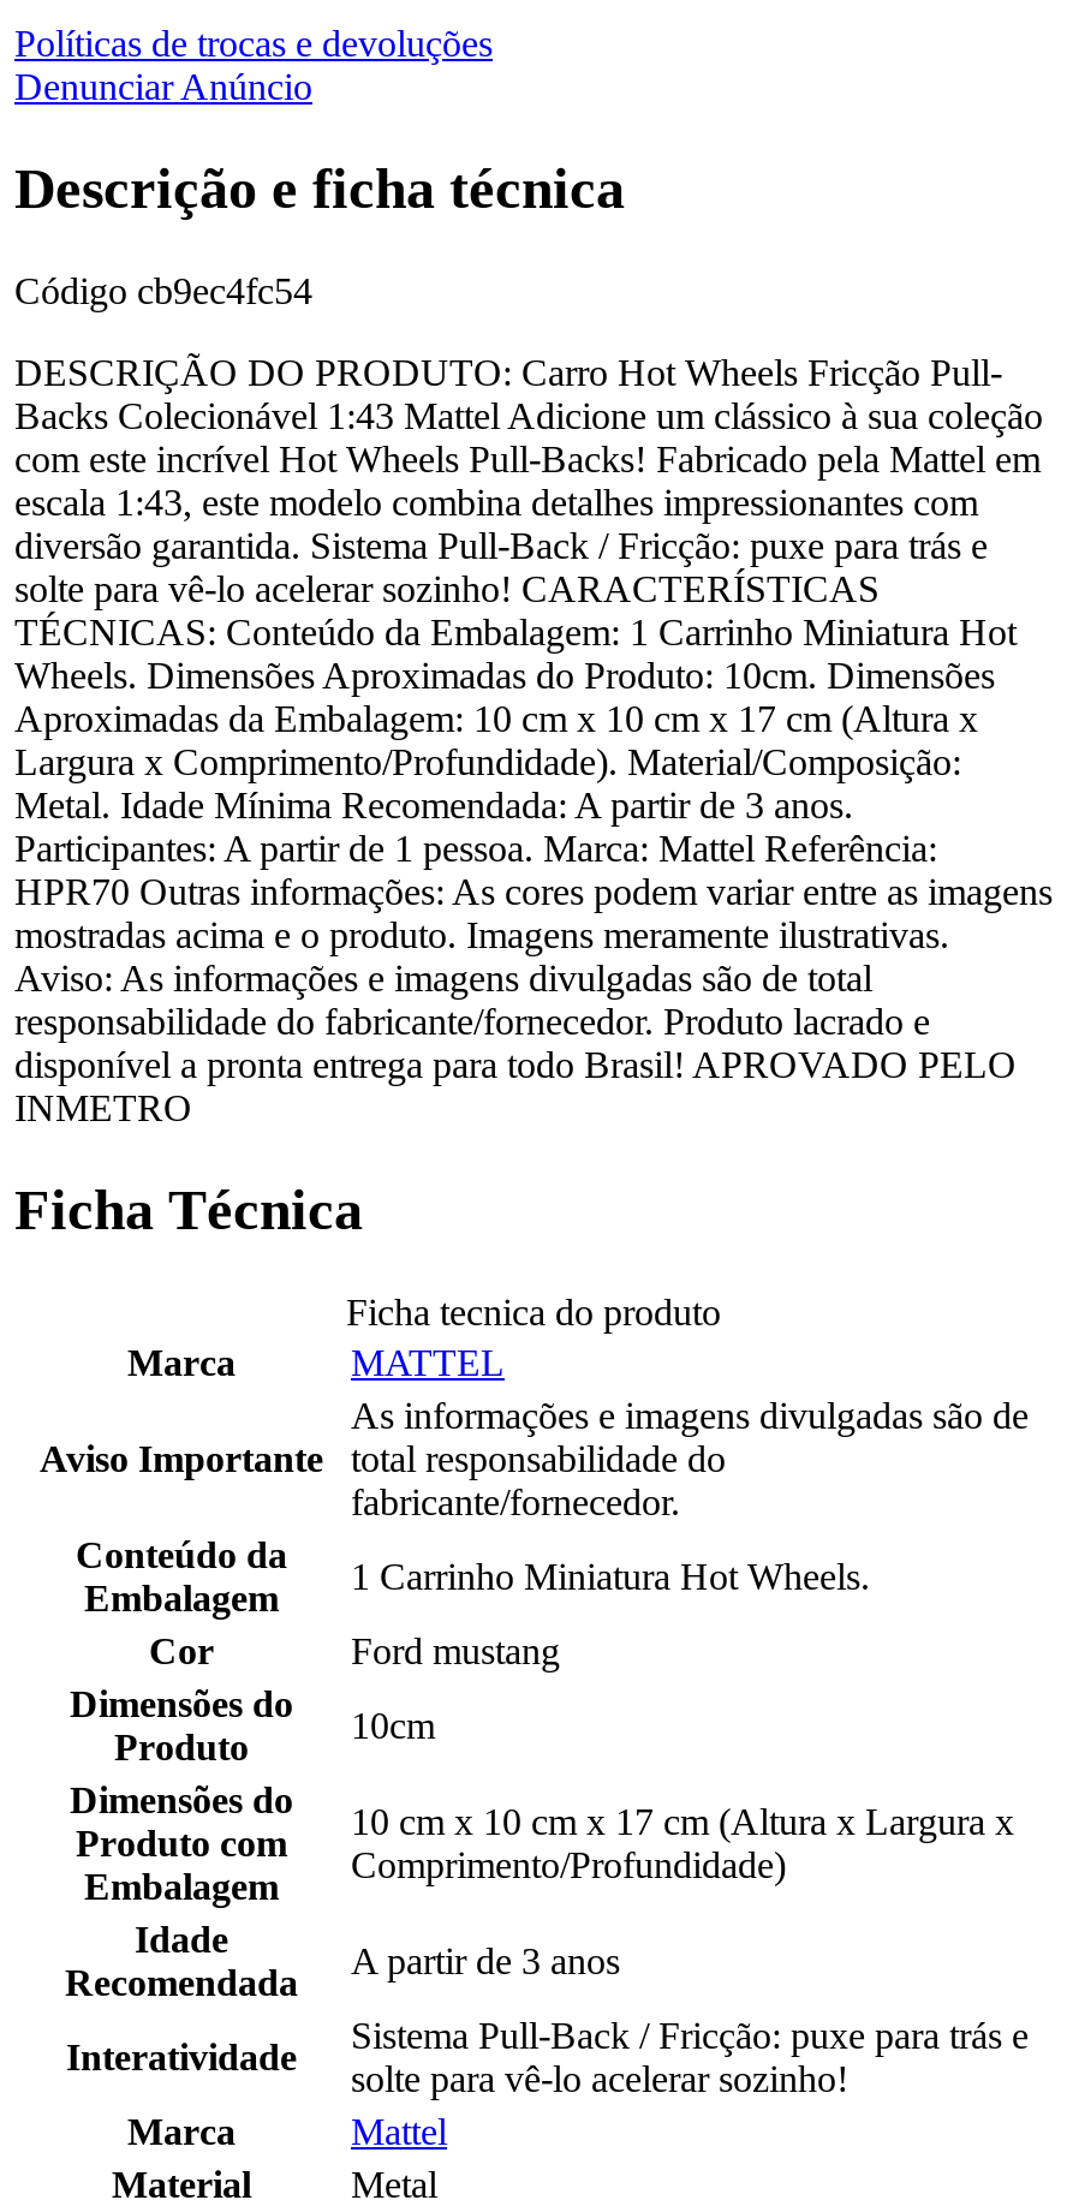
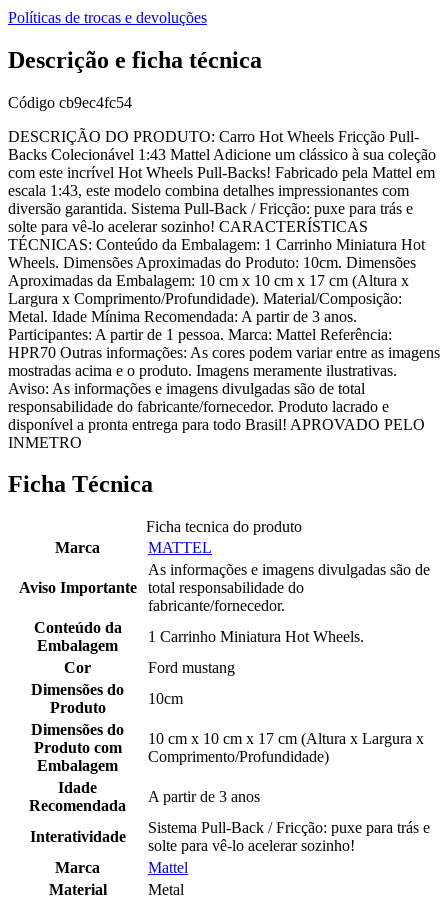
- Denunciar Anúncio
